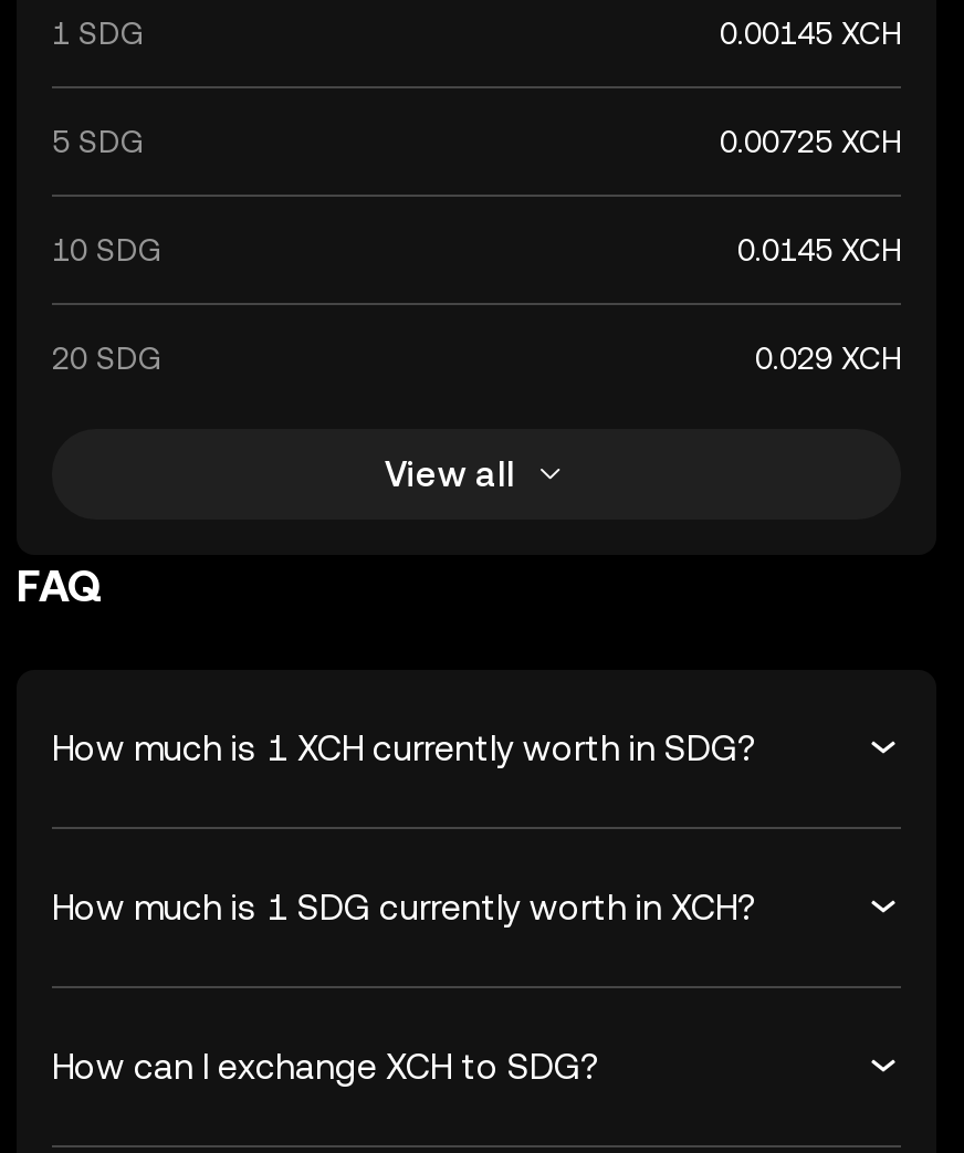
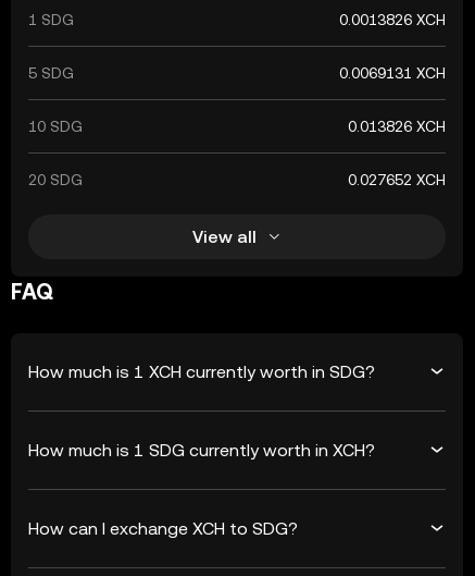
- 0.00145 XCH
+ 0.0013826 XCH

- 0.00725 XCH
+ 0.0069131 XCH

- 0.0145 XCH
+ 0.013826 XCH

- 0.029 XCH
+ 0.027652 XCH
